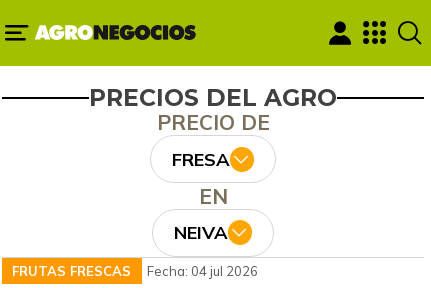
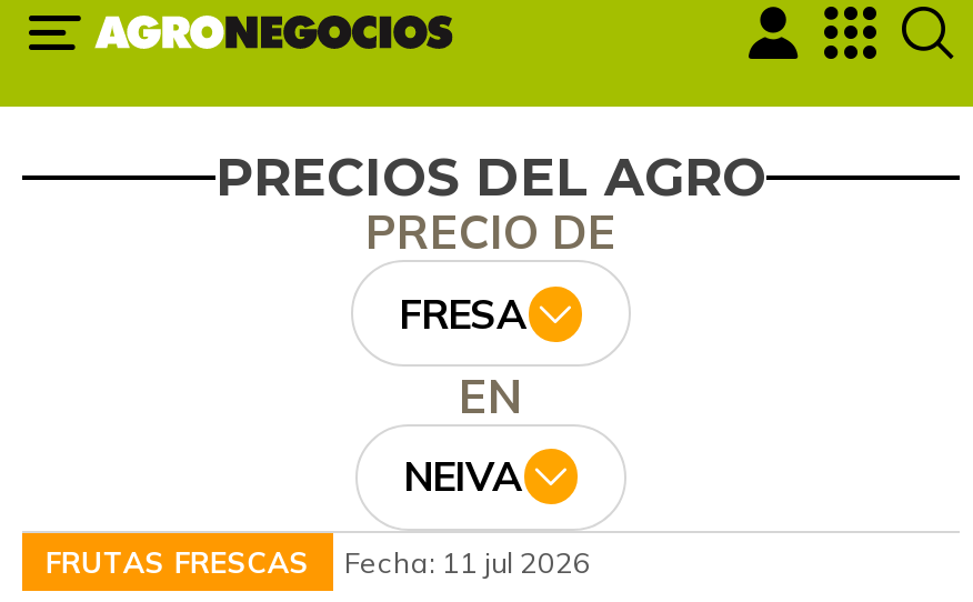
- FRUTAS FRESCAS Fecha: 04 jul 2026
+ FRUTAS FRESCAS Fecha: 11 jul 2026
